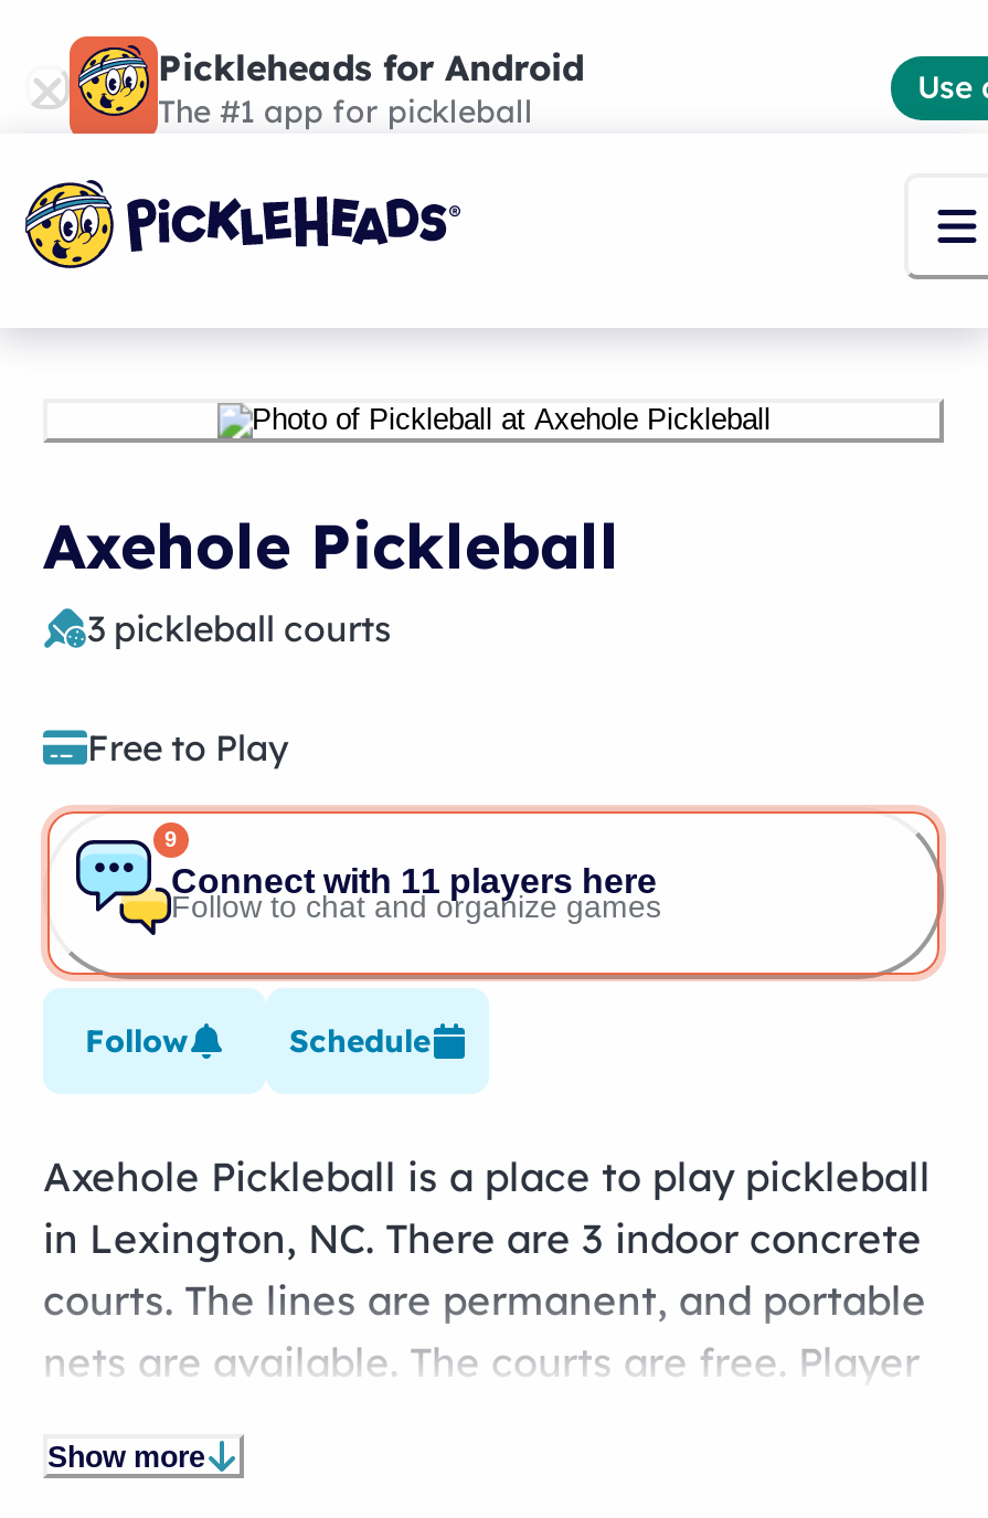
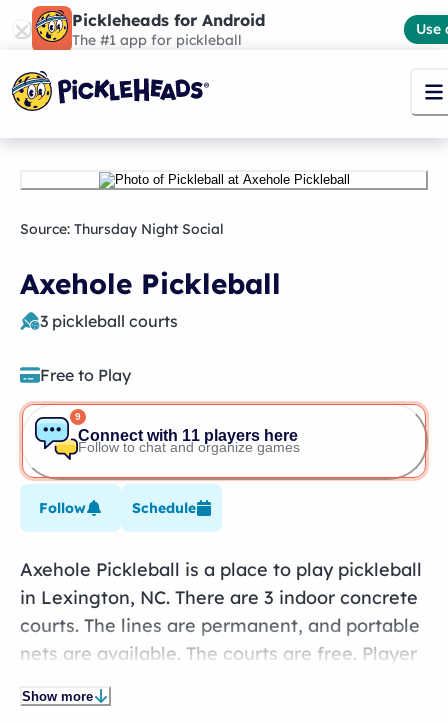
+ Source: Thursday Night Social
